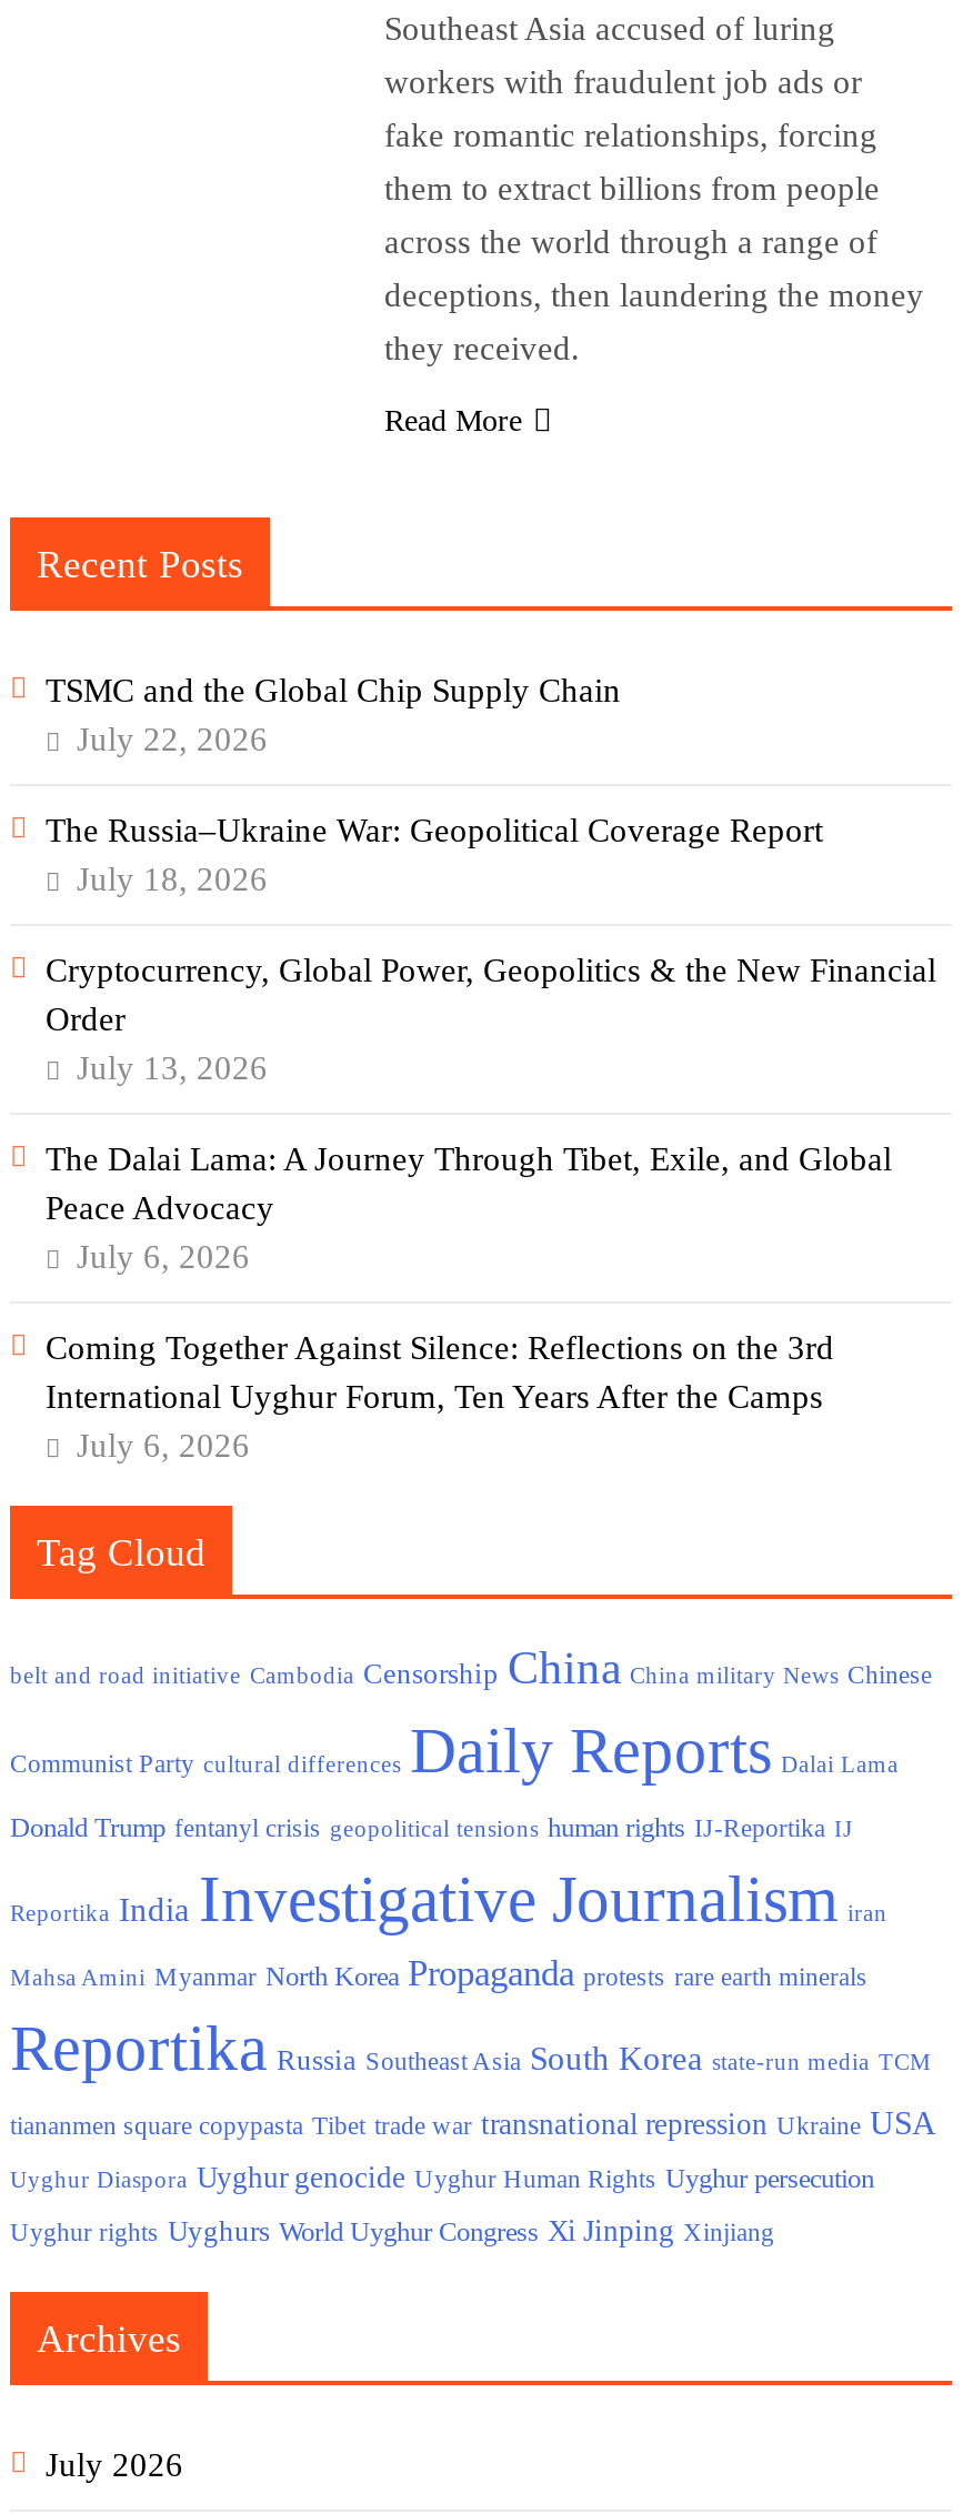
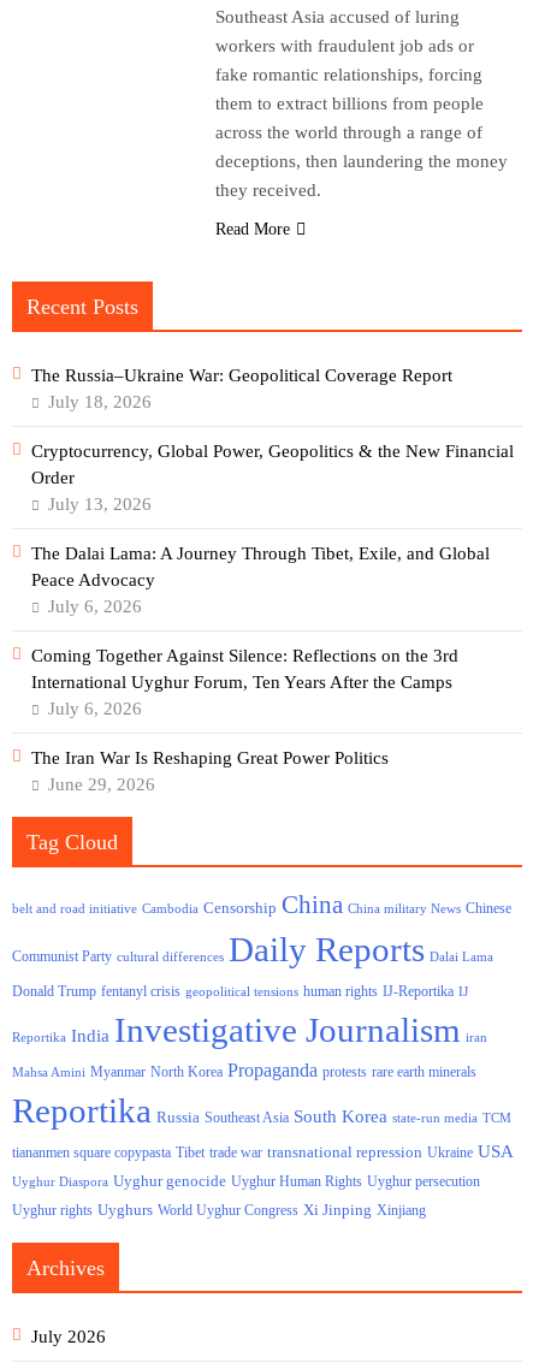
- TSMC and the Global Chip Supply Chain
- July 22, 2026

moved up: The Russia–Ukraine War: Geopolitical Coverage Report | July 18, 2026 | Cryptocurrency, Global Power, Geopolitics & the New Financial | ... | International Uyghur Forum, Ten Years After the Camps | July 6, 2026

+ The Iran War Is Reshaping Great Power Politics
+ June 29, 2026
